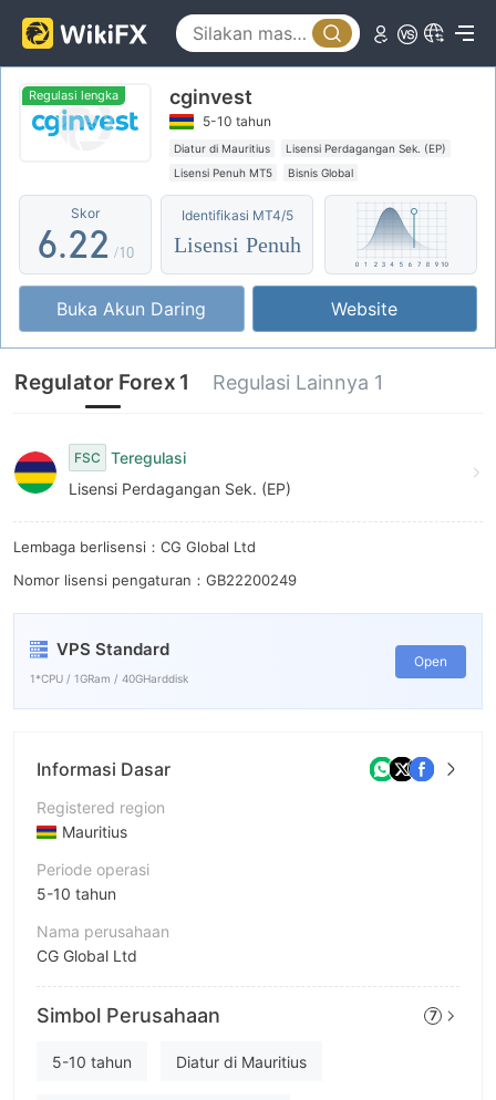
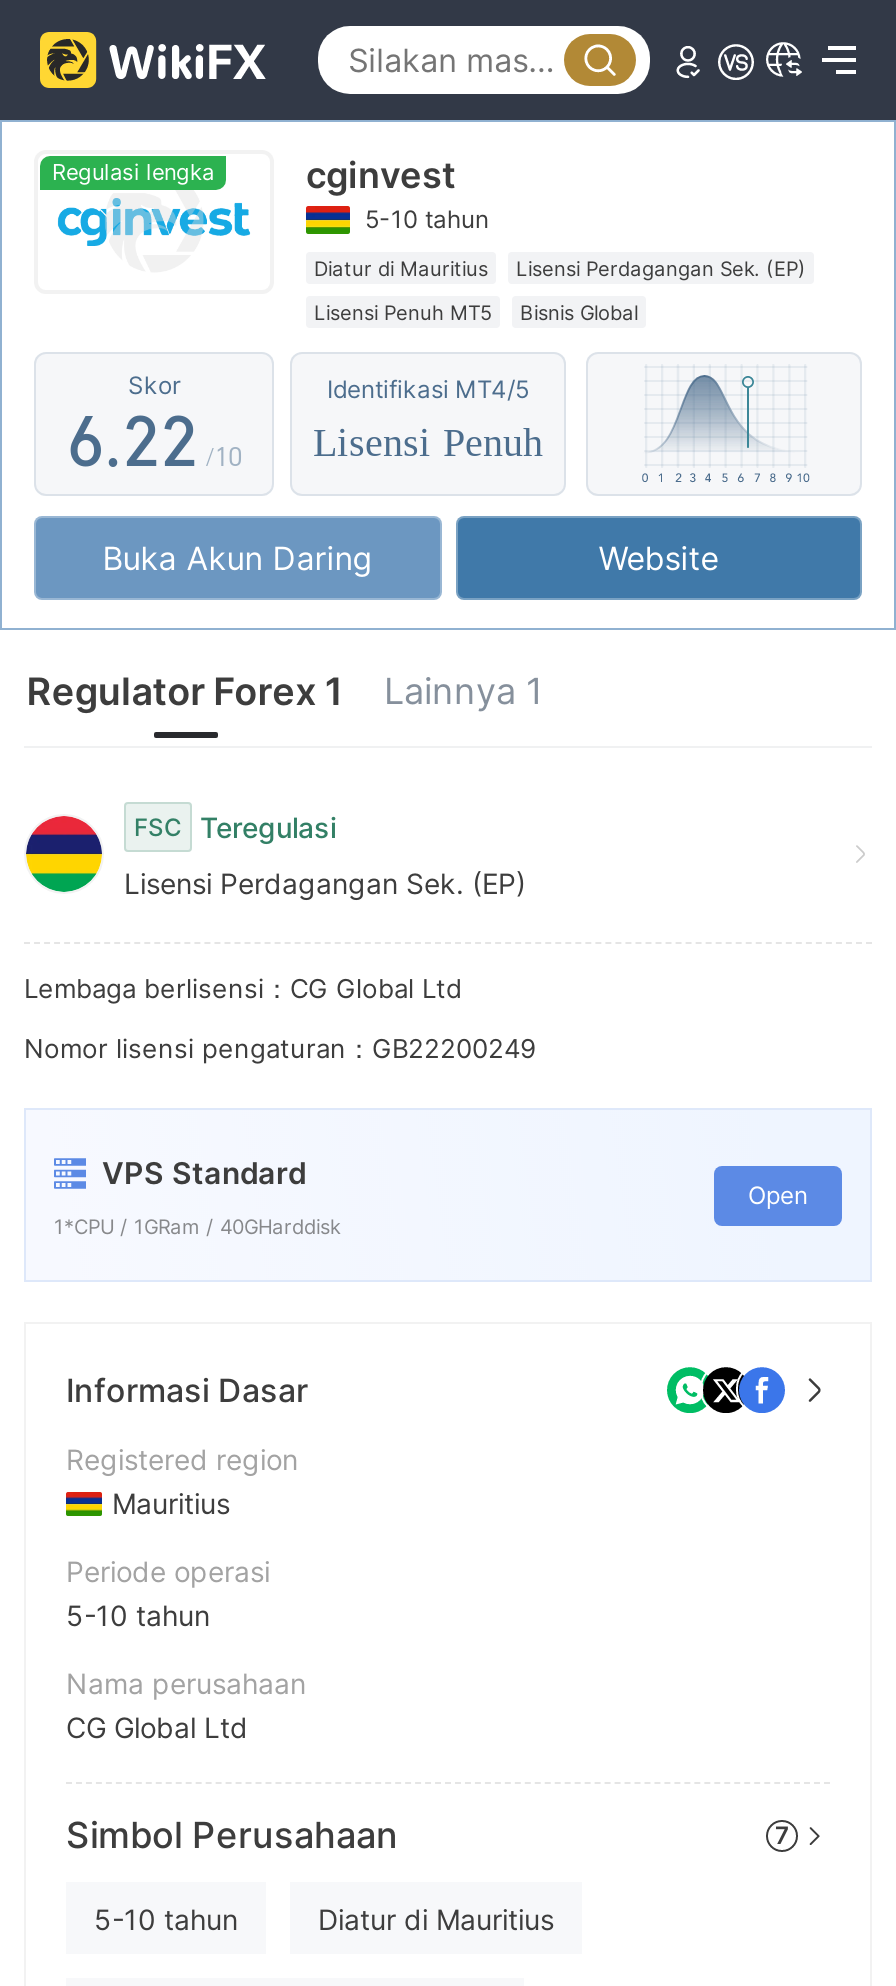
- Regulasi Lainnya 1
+ Lainnya 1
